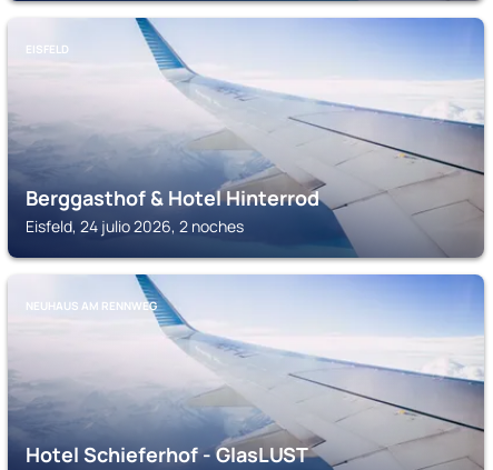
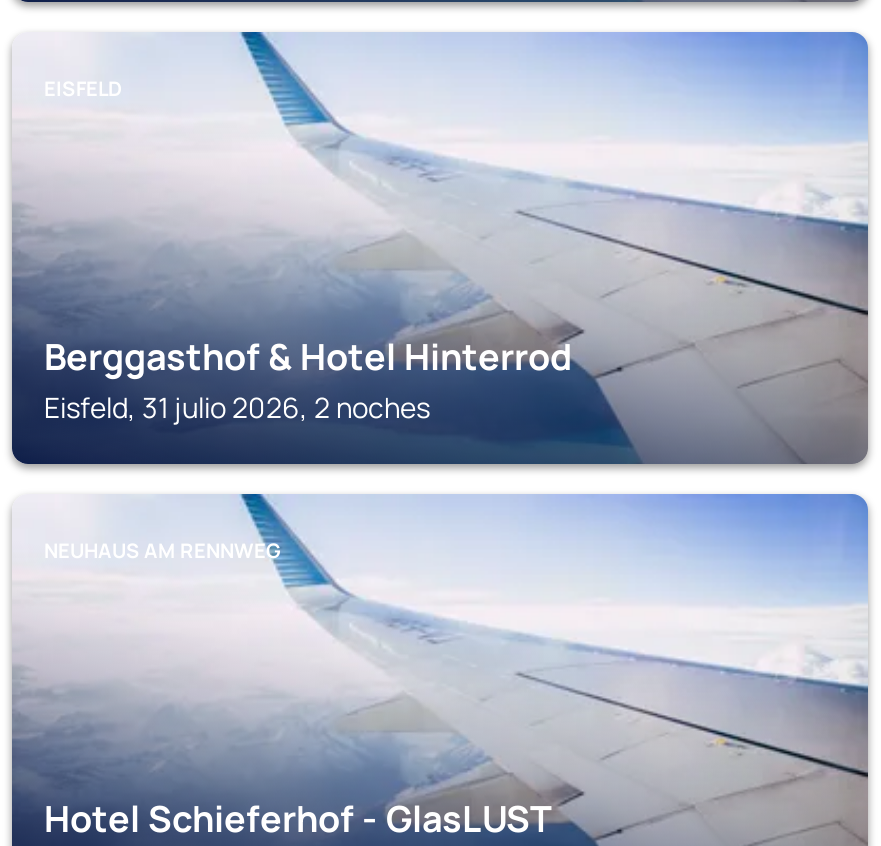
- Eisfeld, 24 julio 2026, 2 noches
+ Eisfeld, 31 julio 2026, 2 noches
